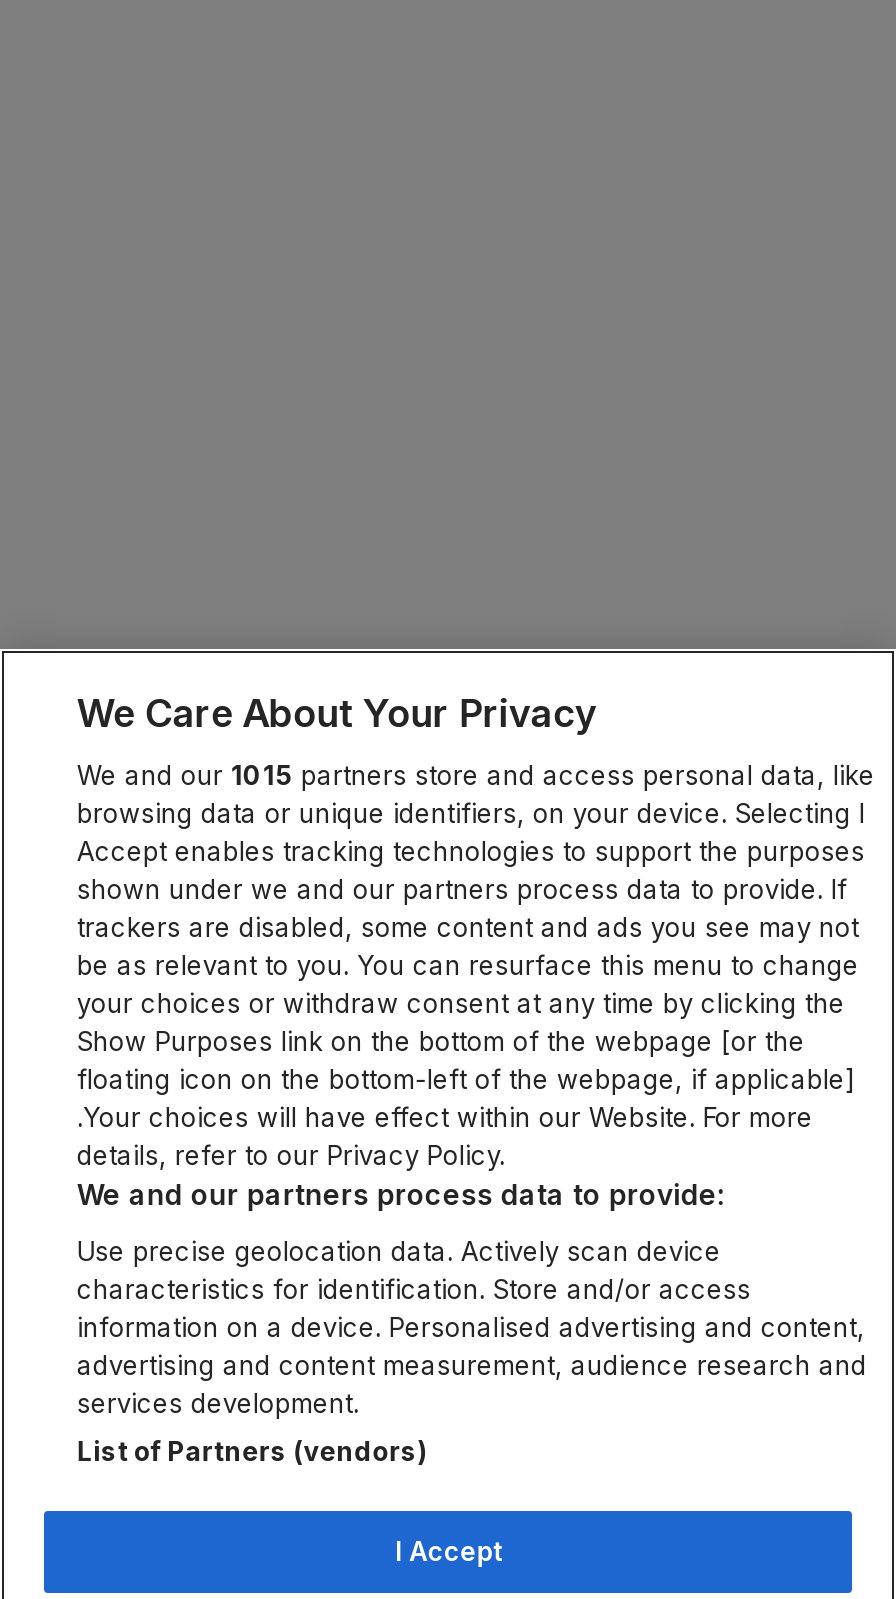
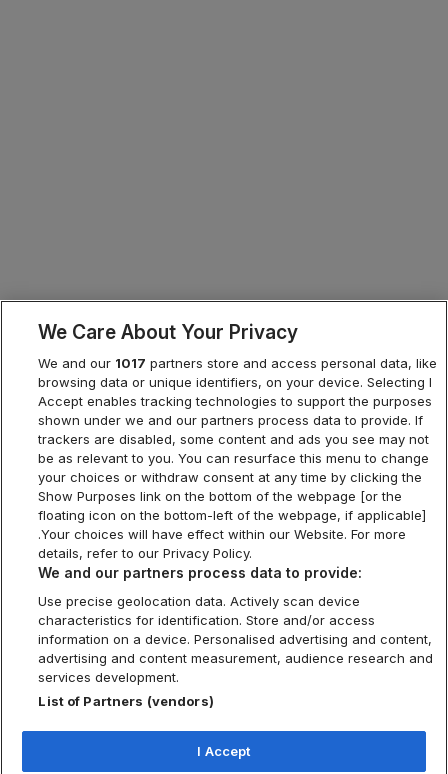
- We and our 1015 partners store and access personal data, like
+ We and our 1017 partners store and access personal data, like
